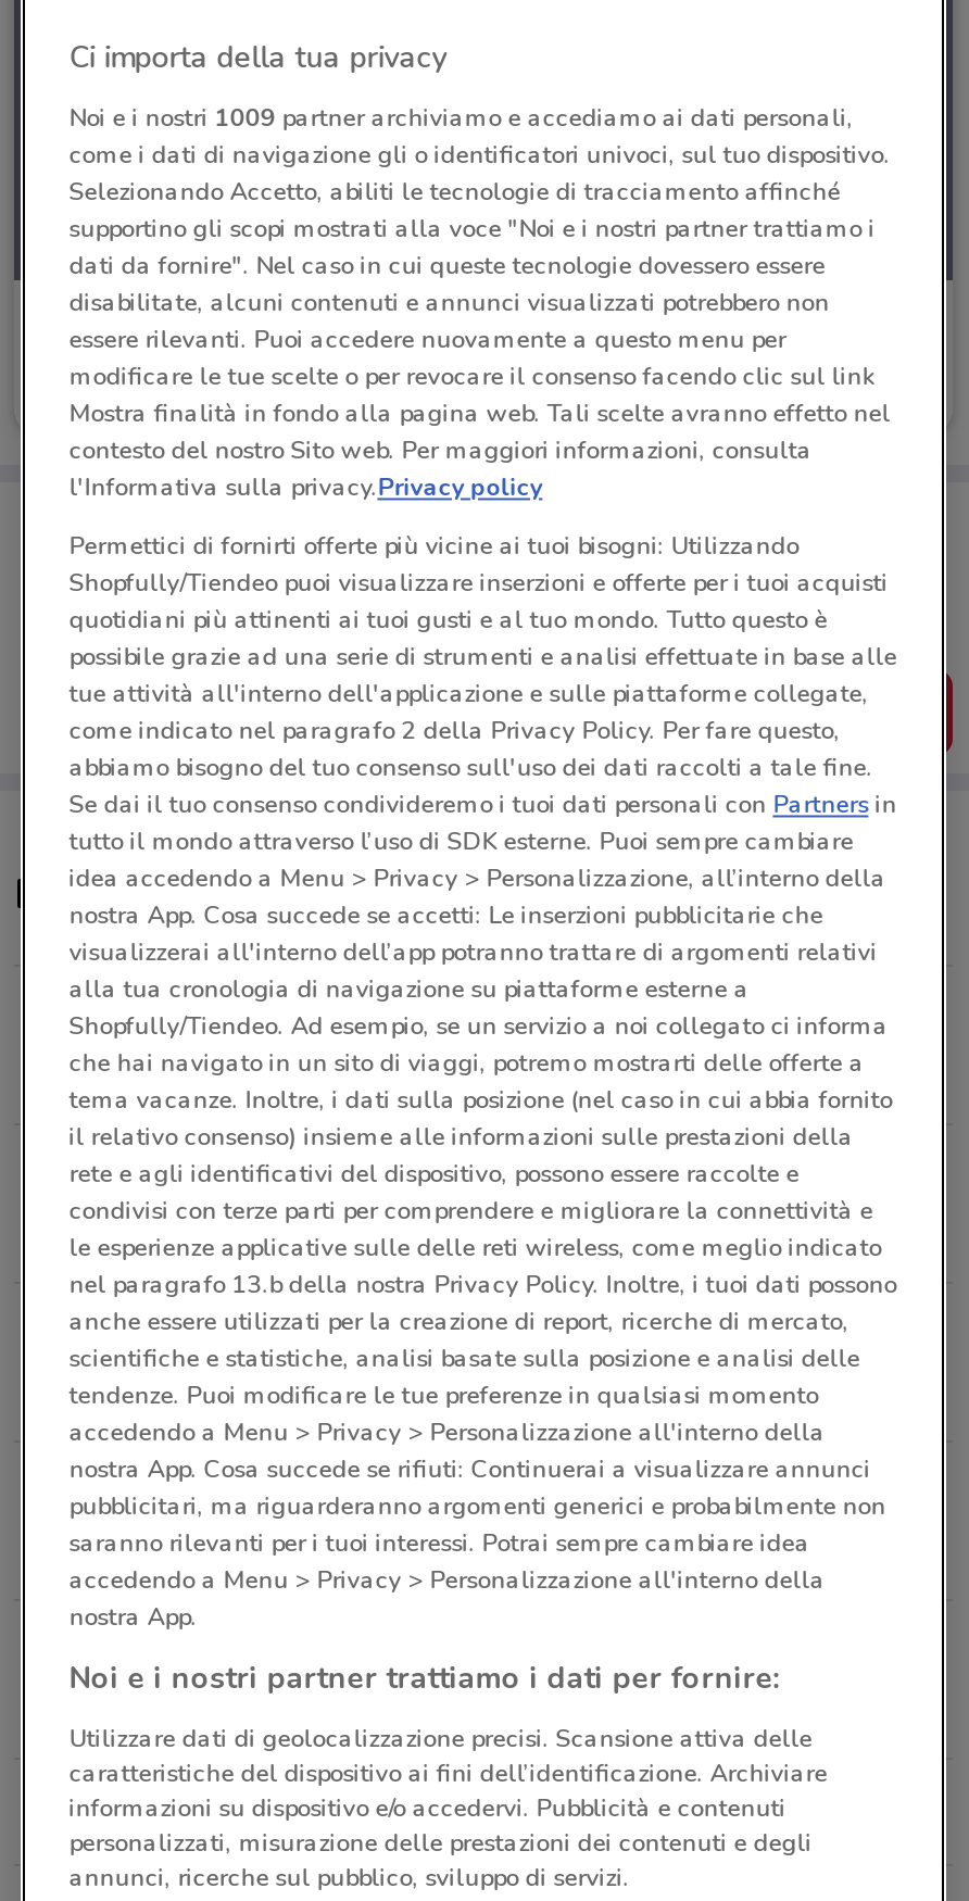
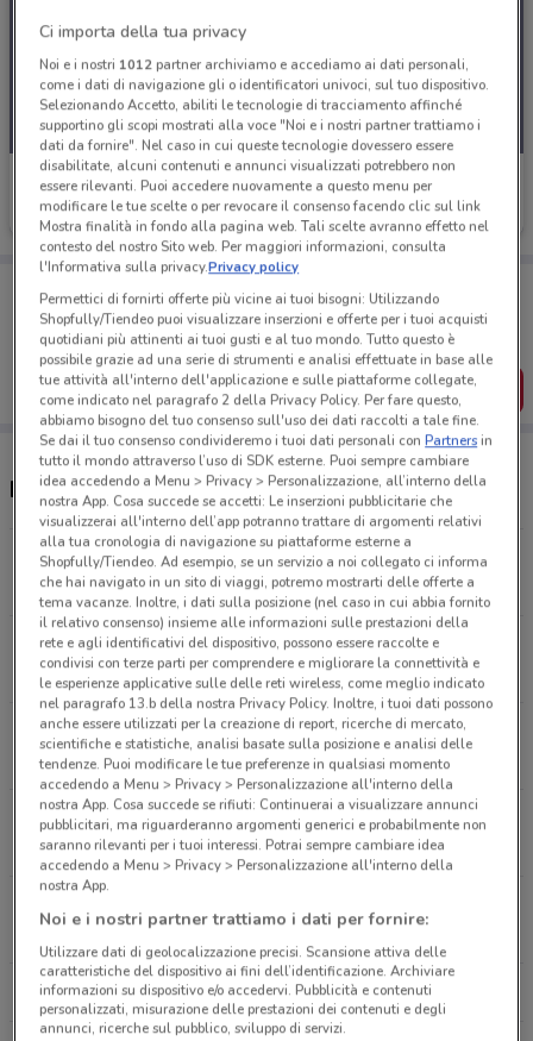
- Noi e i nostri 1009 partner archiviamo e accediamo ai dati personali,
+ Noi e i nostri 1012 partner archiviamo e accediamo ai dati personali,
